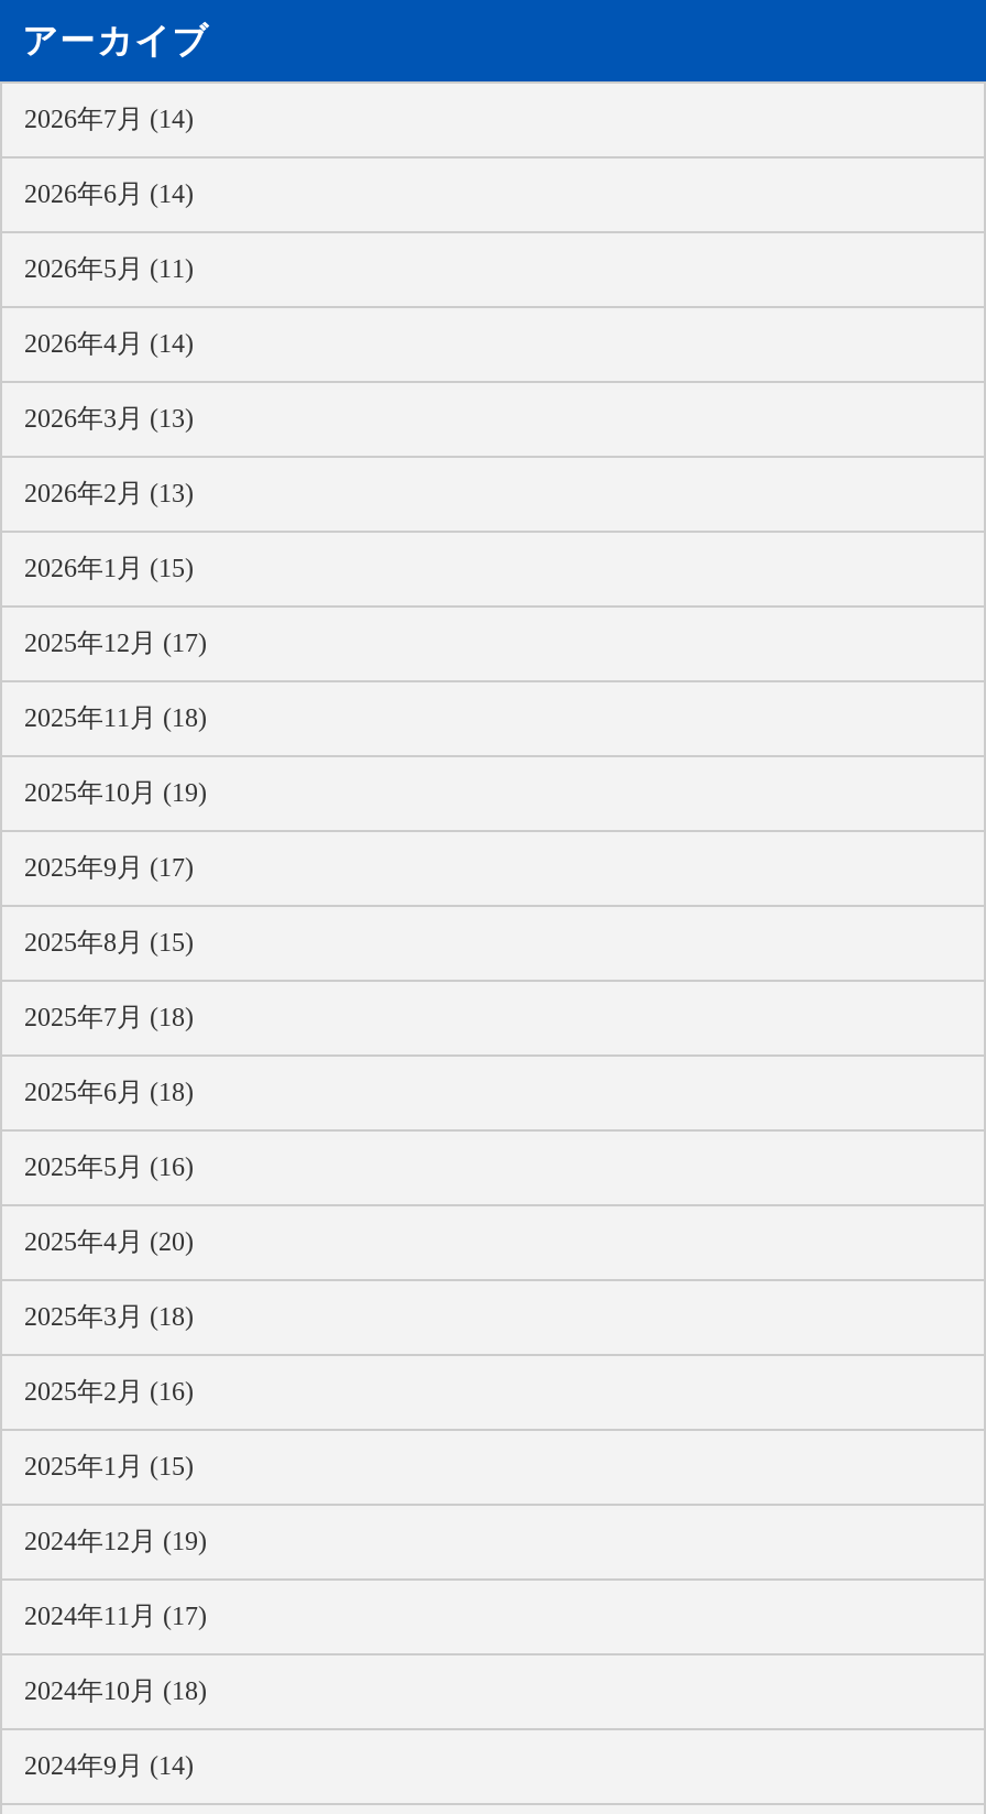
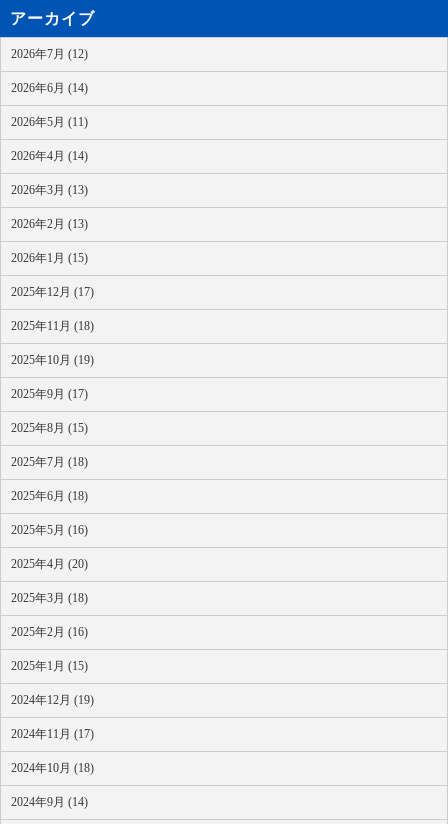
- 2026年7月 (14)
+ 2026年7月 (12)
